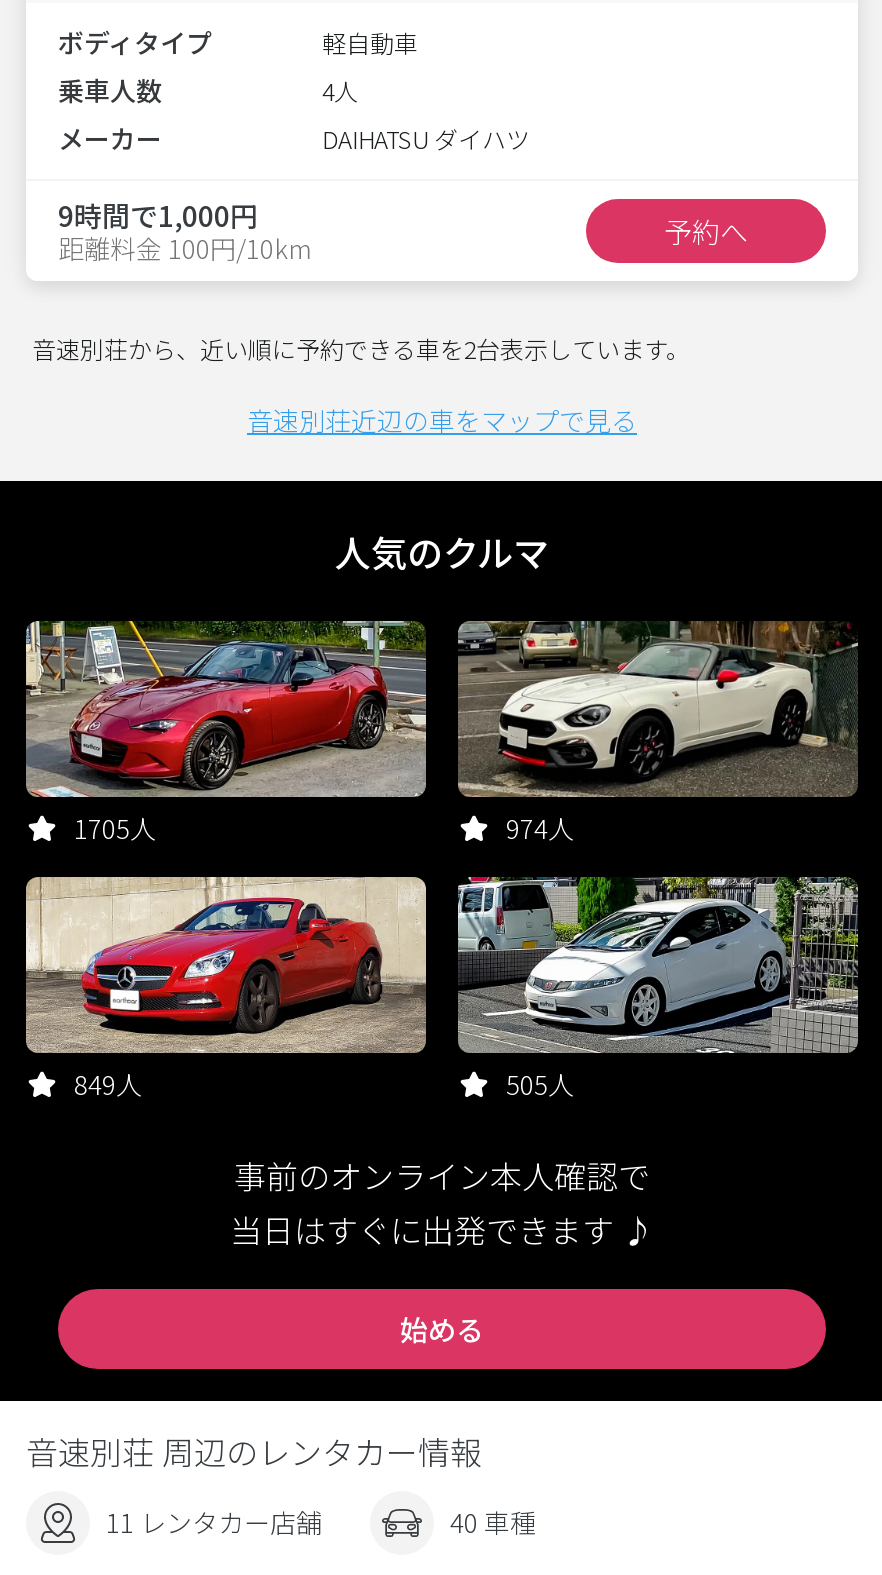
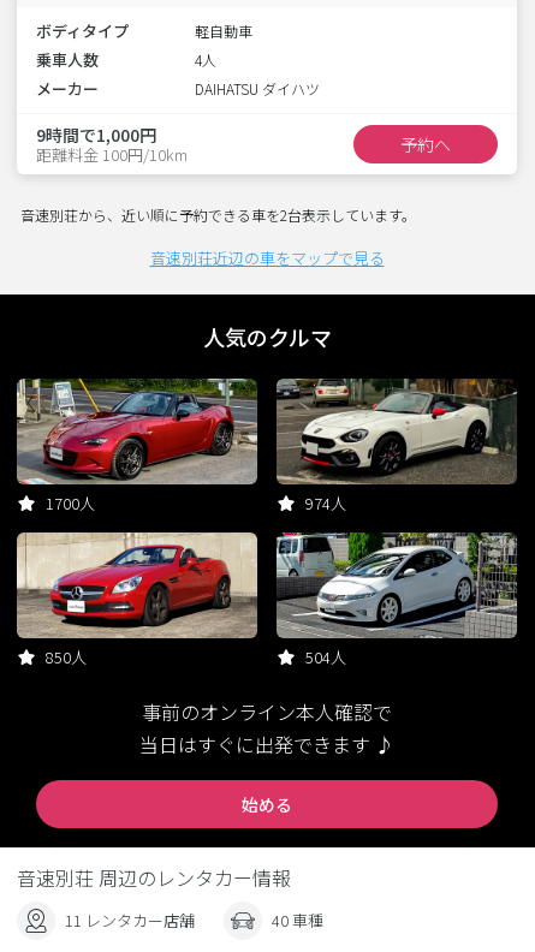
- 1705人
+ 1700人

- 849人
+ 850人

- 505人
+ 504人
